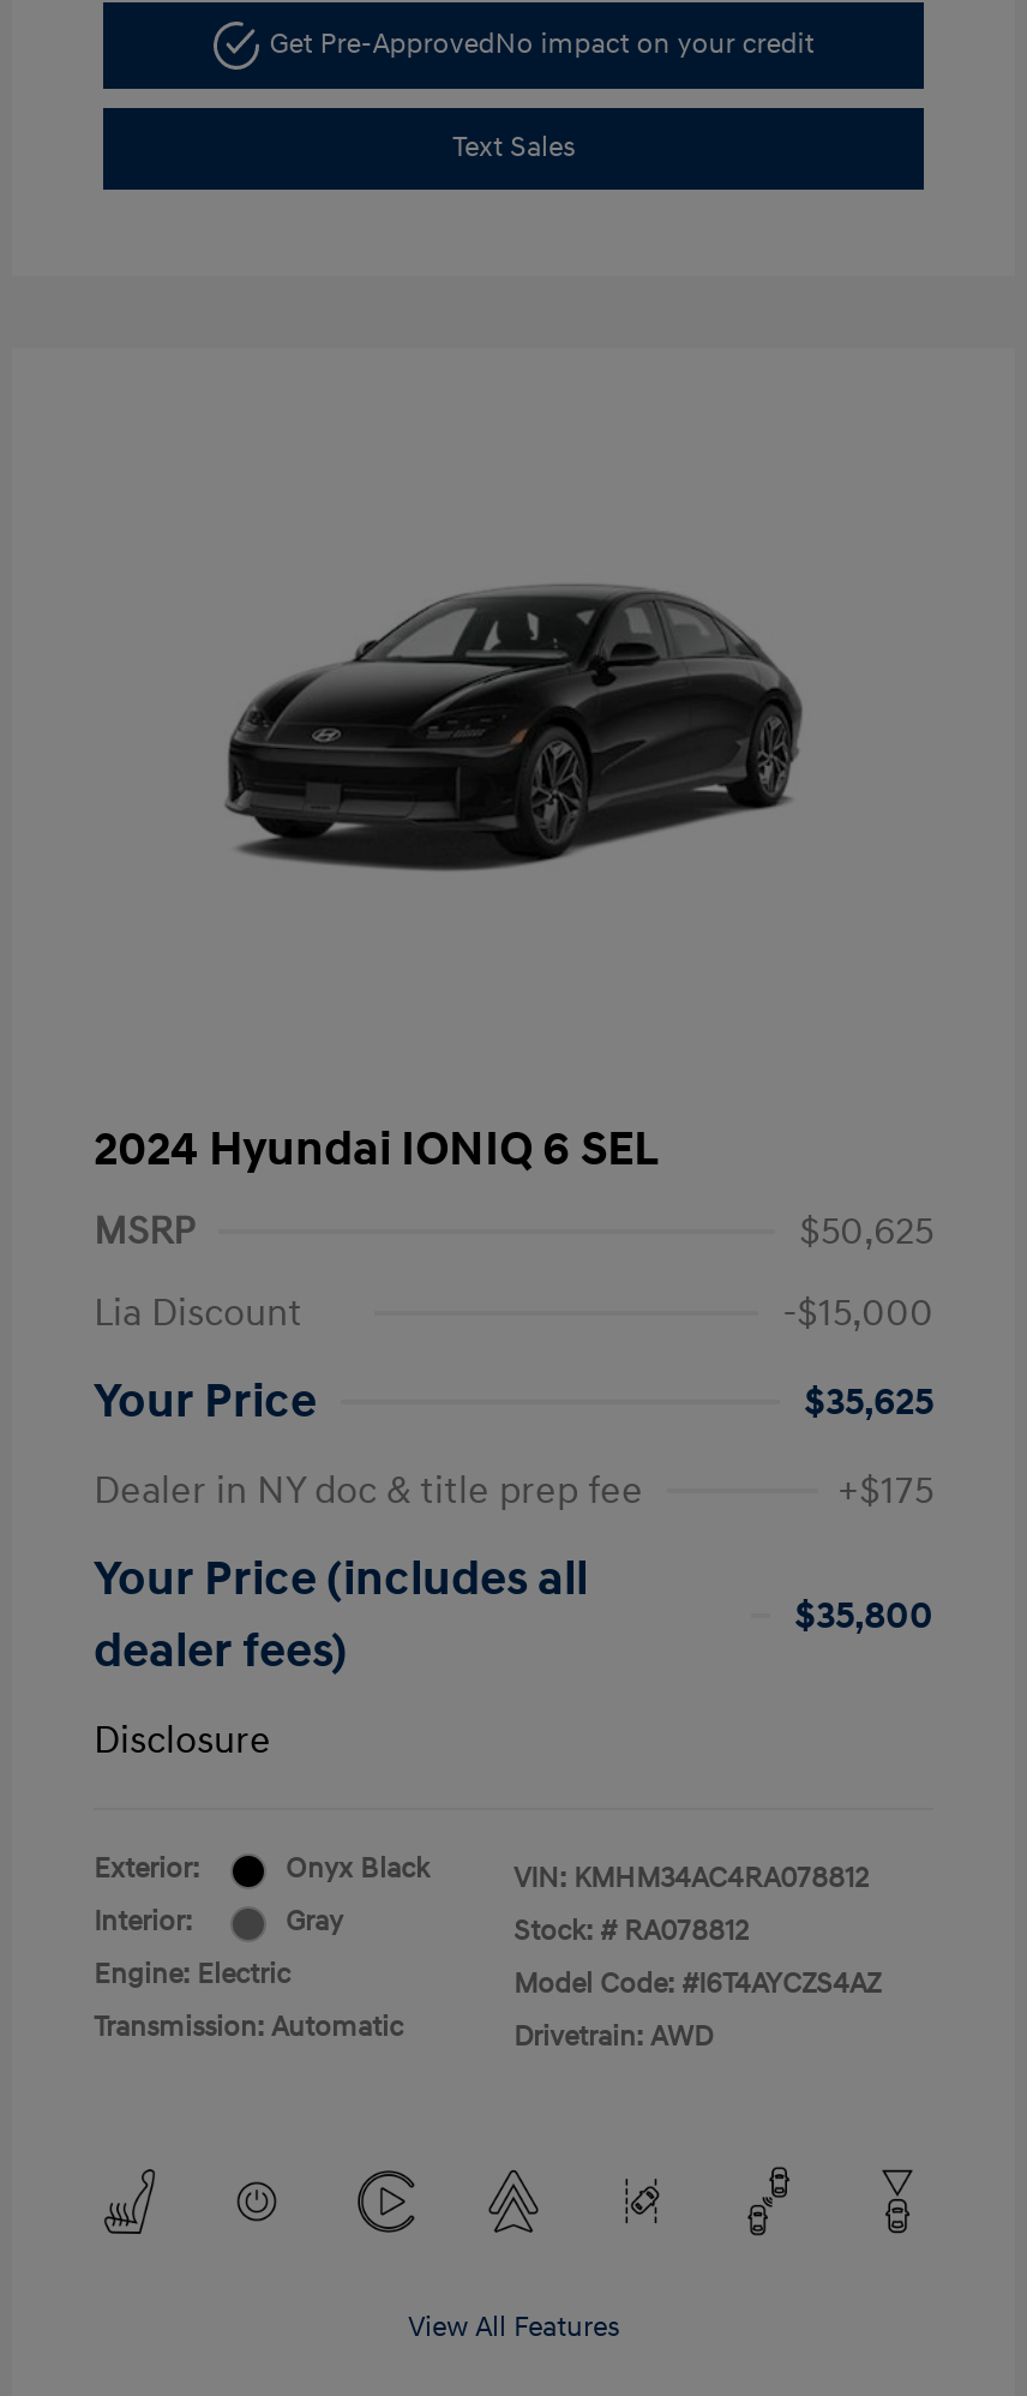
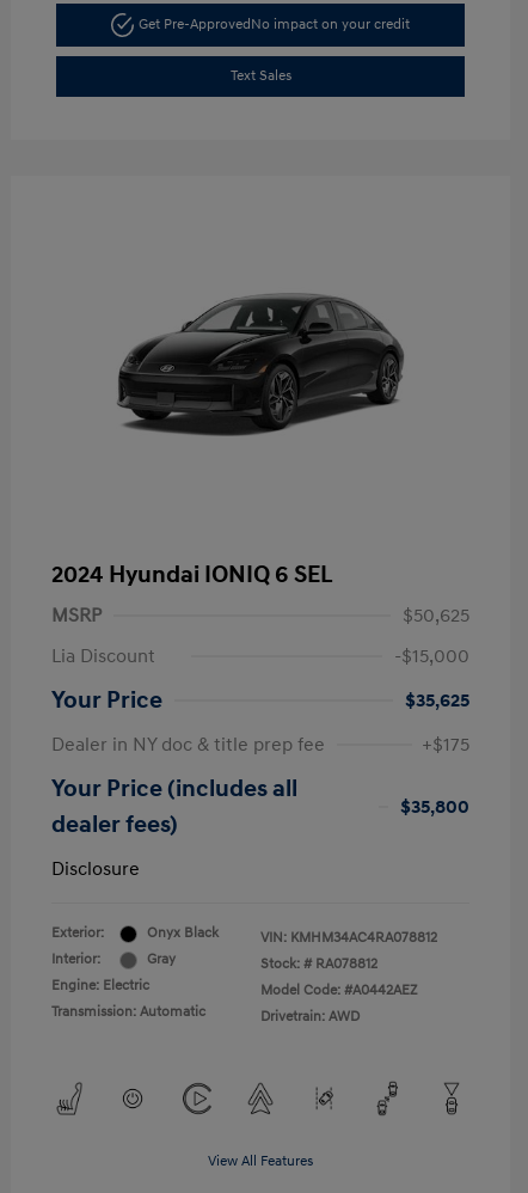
- Model Code: #I6T4AYCZS4AZ
+ Model Code: #A0442AEZ
